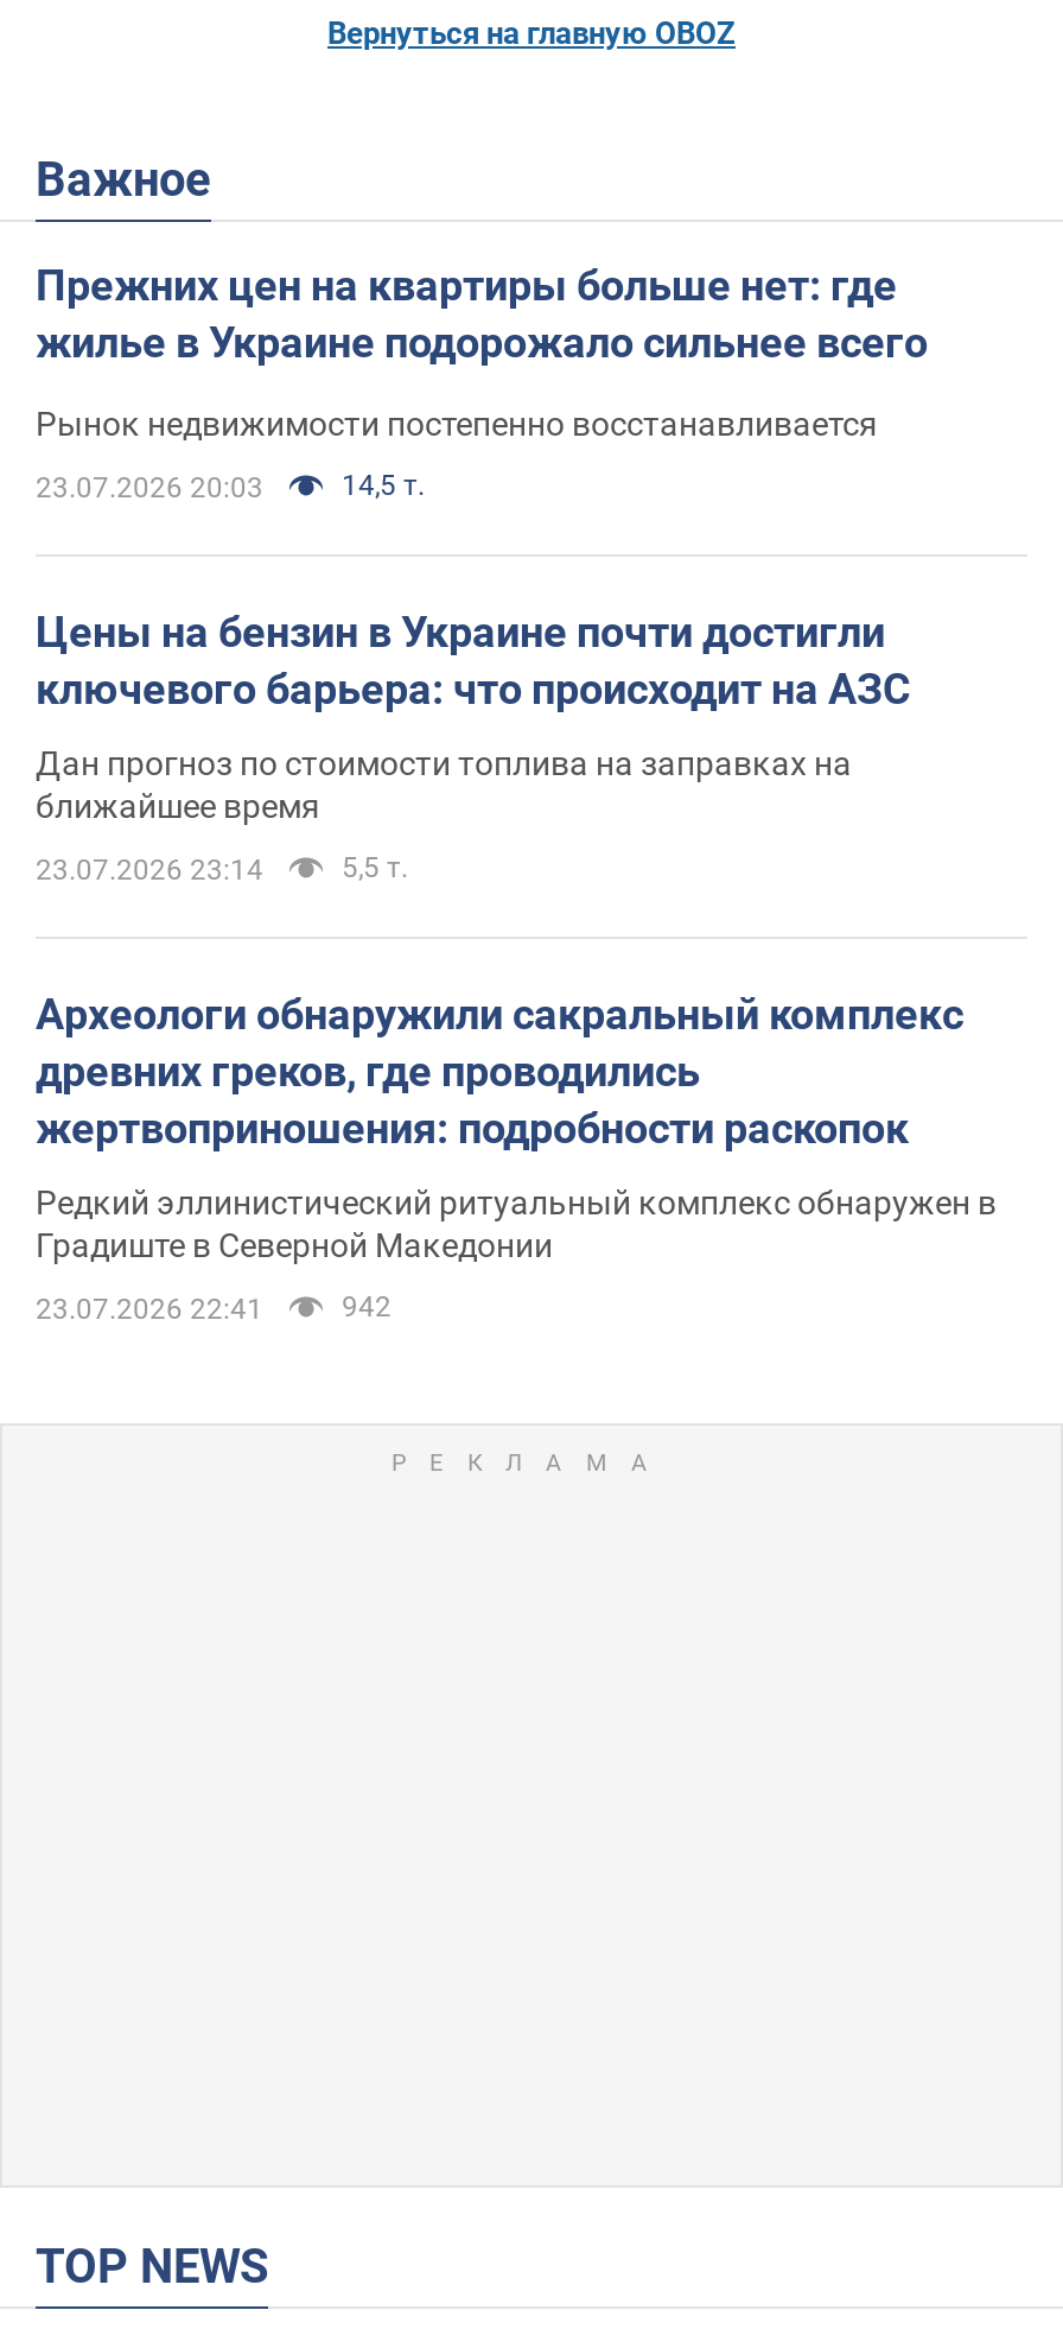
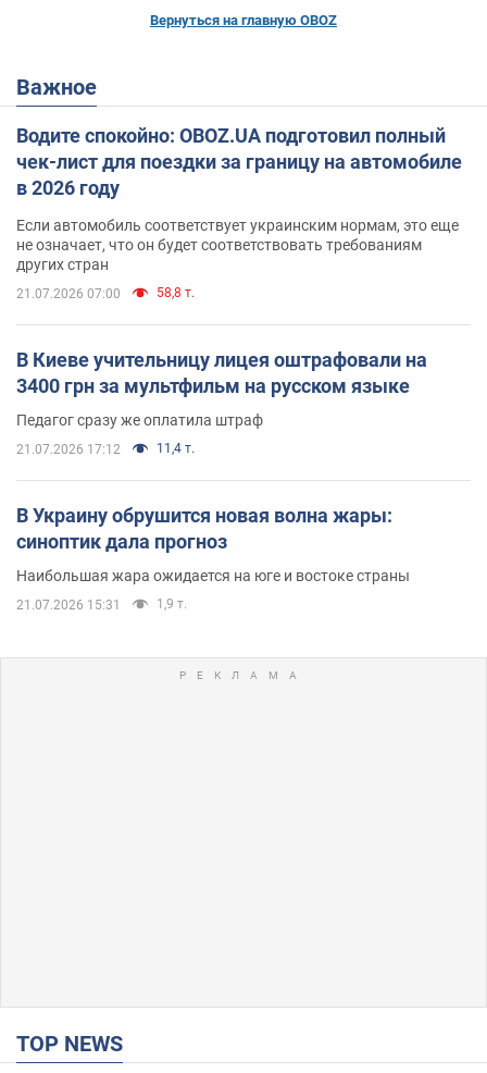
- Прежних цен на квартиры больше нет: где
- жилье в Украине подорожало сильнее всего
+ Водите спокойно: OBOZ.UA подготовил полный
+ чек-лист для поездки за границу на автомобиле
+ в 2026 году

- Рынок недвижимости постепенно восстанавливается
+ Если автомобиль соответствует украинским нормам, это еще
+ не означает, что он будет соответствовать требованиям
+ других стран

- 23.07.2026 20:03
- 14,5 т.
+ 21.07.2026 07:00
+ 58,8 т.

- Цены на бензин в Украине почти достигли
- ключевого барьера: что происходит на АЗС
+ В Киеве учительницу лицея оштрафовали на
+ 3400 грн за мультфильм на русском языке

- Дан прогноз по стоимости топлива на заправках на
- ближайшее время
+ Педагог сразу же оплатила штраф

- 23.07.2026 23:14
- 5,5 т.
+ 21.07.2026 17:12
+ 11,4 т.

- Археологи обнаружили сакральный комплекс
- древних греков, где проводились
- жертвоприношения: подробности раскопок
+ В Украину обрушится новая волна жары:
+ синоптик дала прогноз

- Редкий эллинистический ритуальный комплекс обнаружен в
- Градиште в Северной Македонии
+ Наибольшая жара ожидается на юге и востоке страны

- 23.07.2026 22:41
- 942
+ 21.07.2026 15:31
+ 1,9 т.
